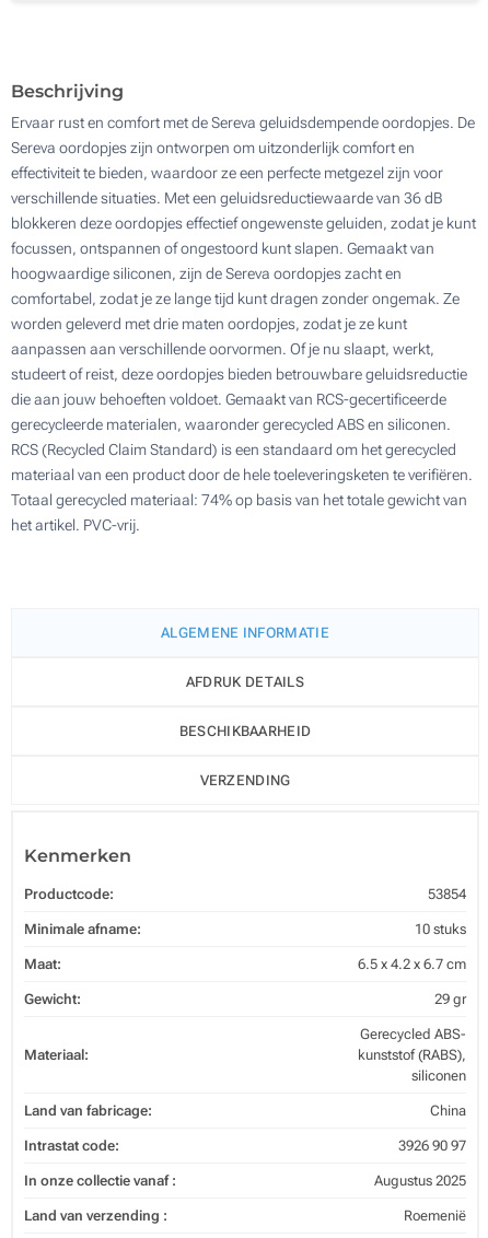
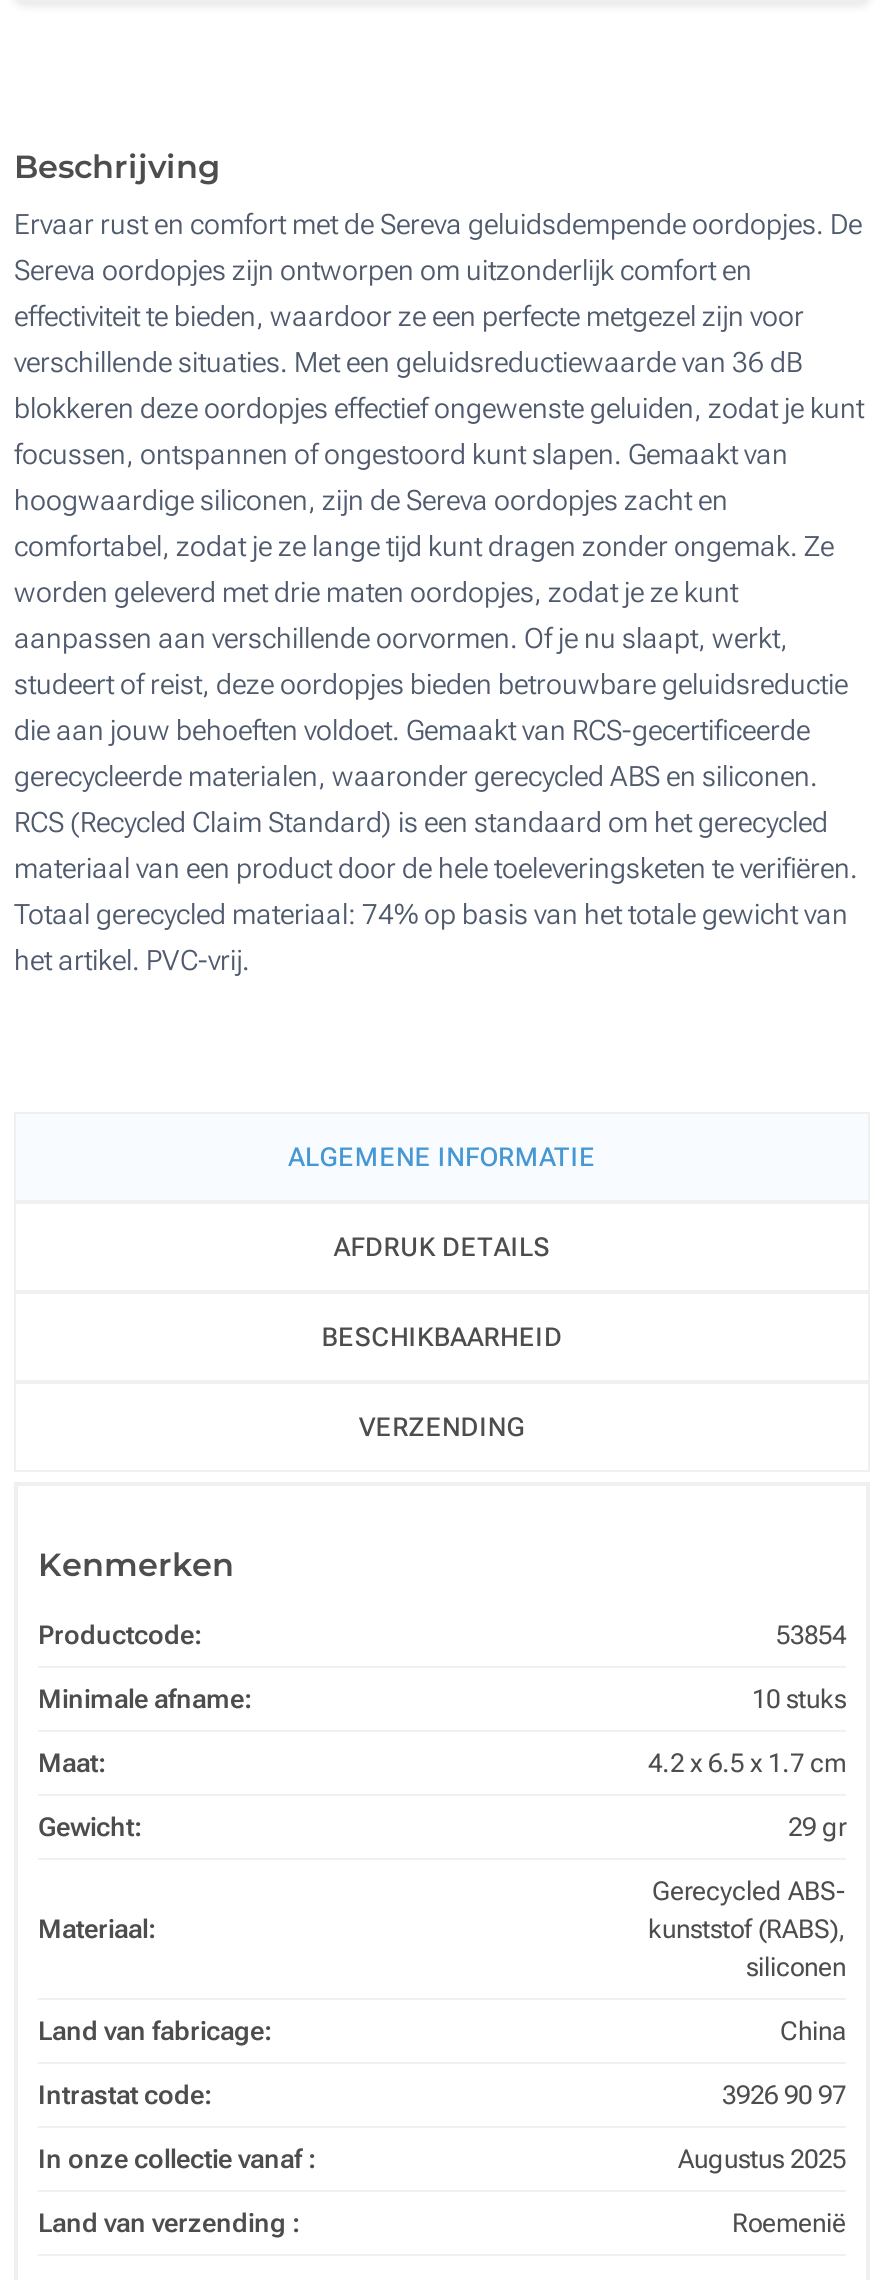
- 6.5 x 4.2 x 6.7 cm
+ 4.2 x 6.5 x 1.7 cm
